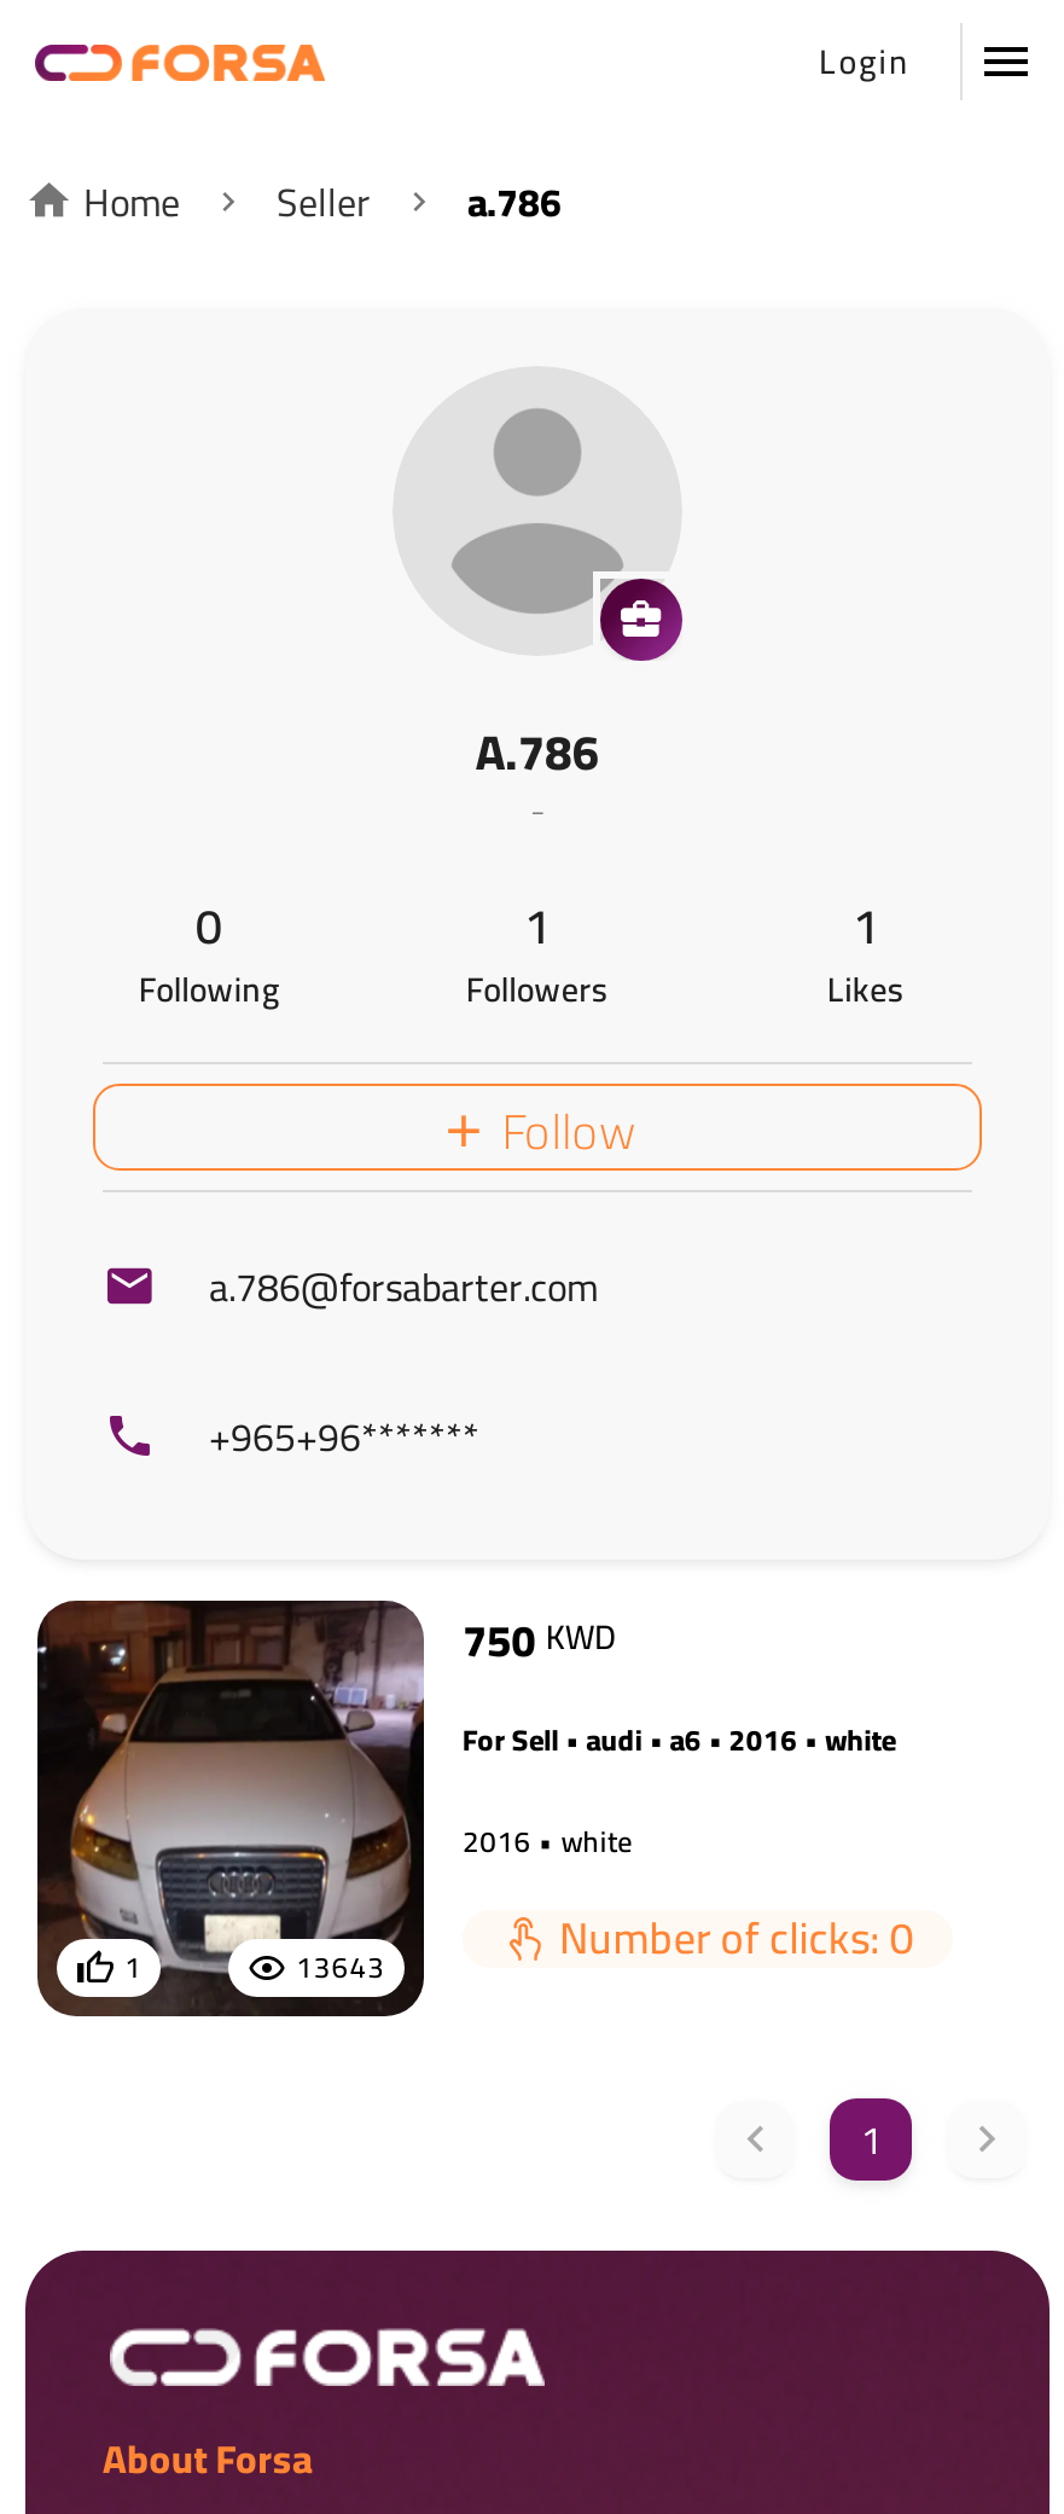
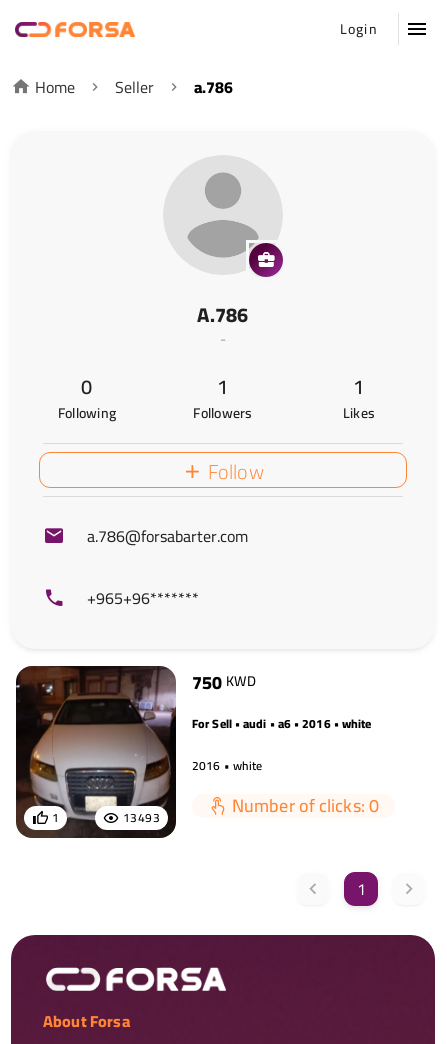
- 13643
+ 13493
